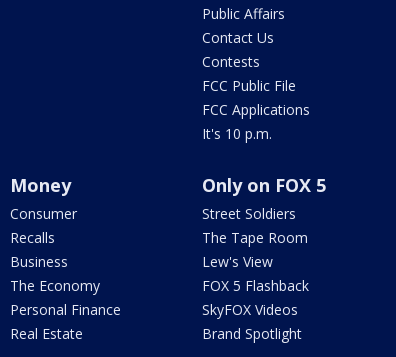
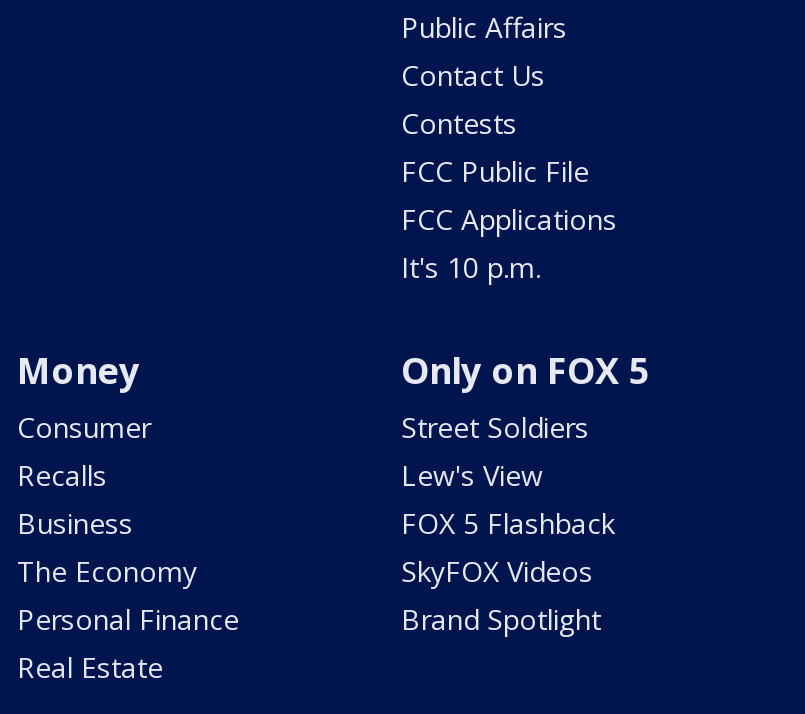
- The Tape Room

moved up: Lew's View | FOX 5 Flashback | SkyFOX Videos | Brand Spotlight
